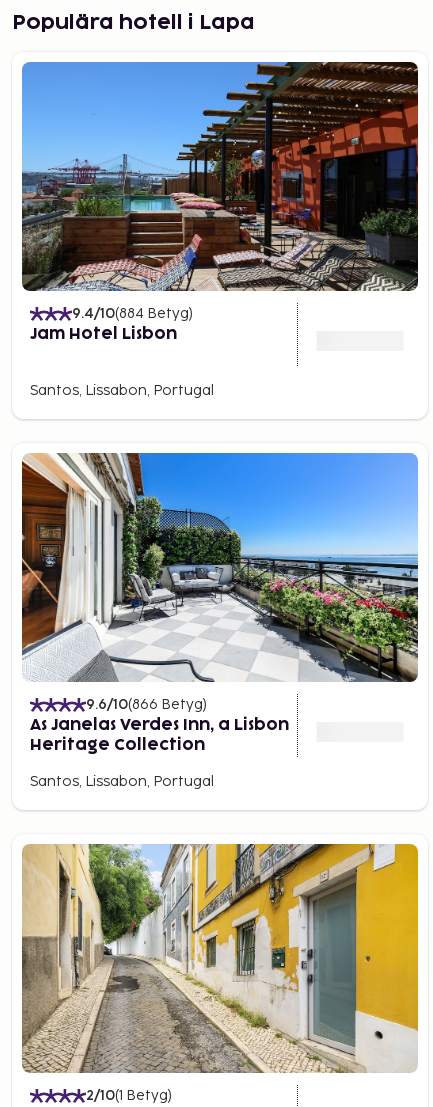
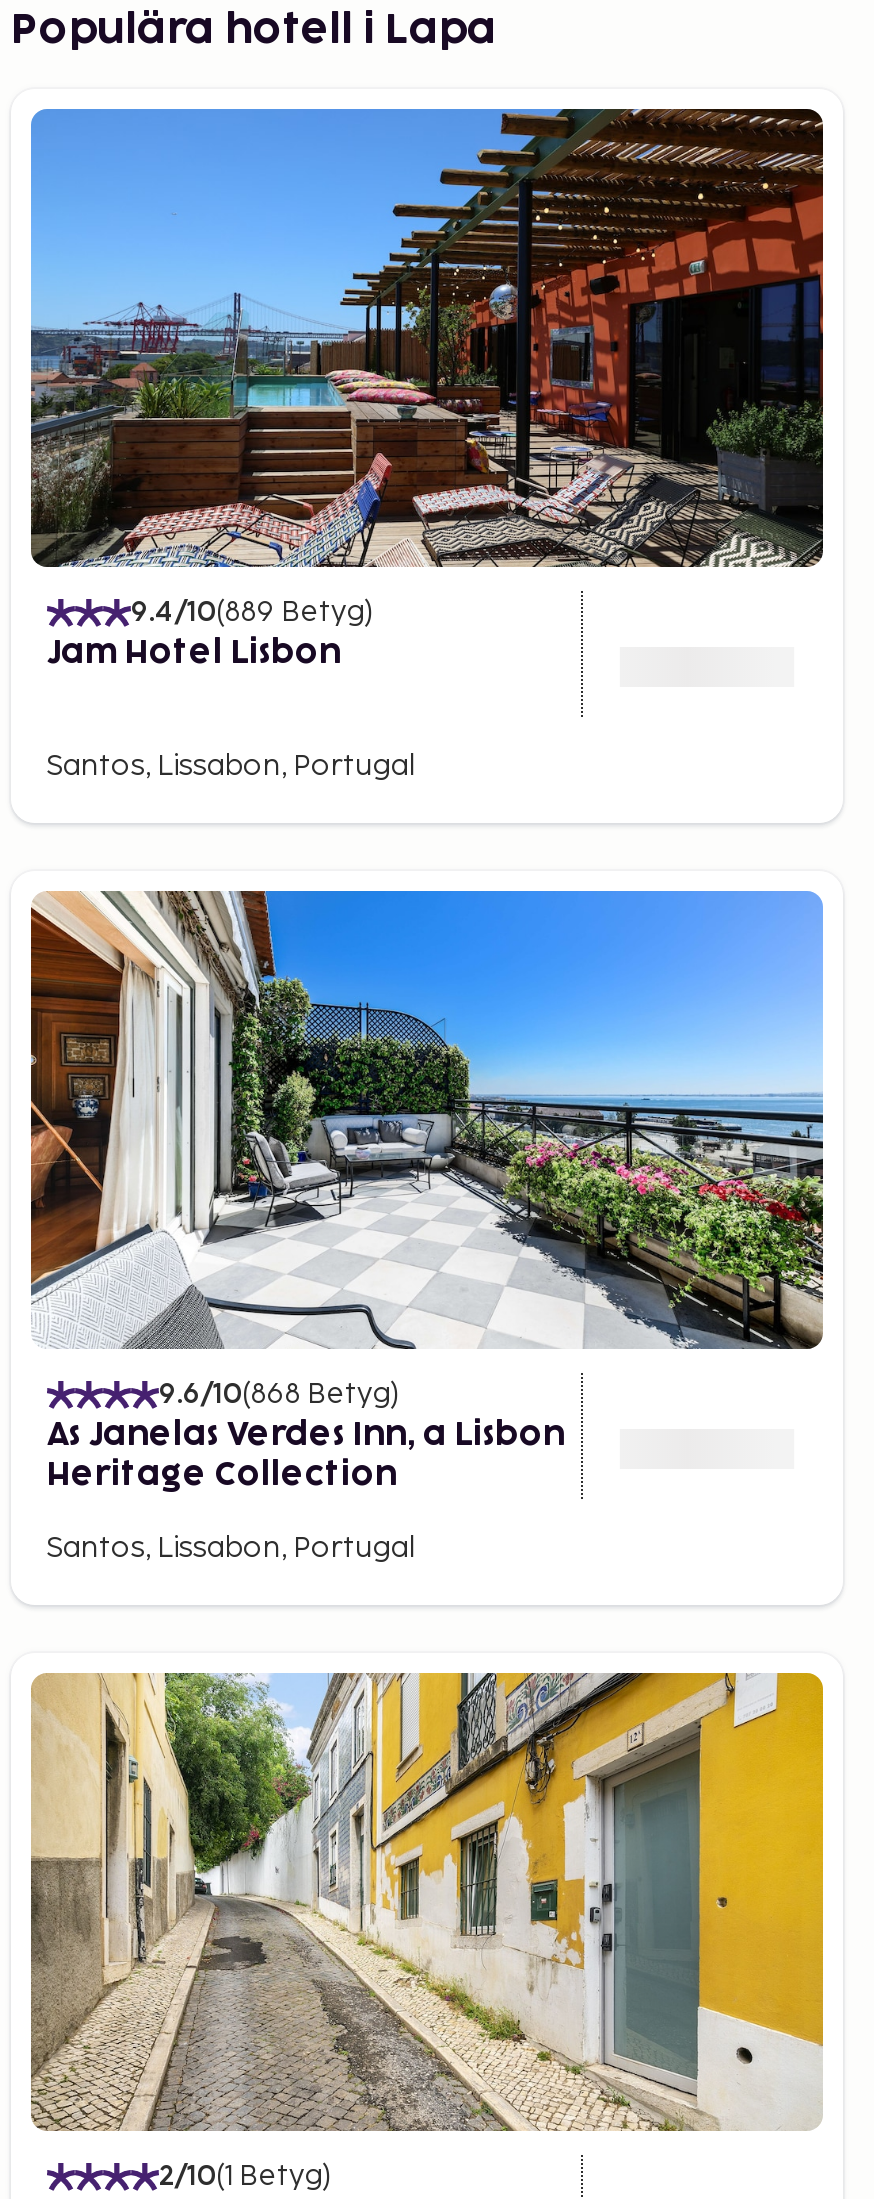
- 9.4/10(884 Betyg)
+ 9.4/10(889 Betyg)

- 9.6/10(866 Betyg)
+ 9.6/10(868 Betyg)
